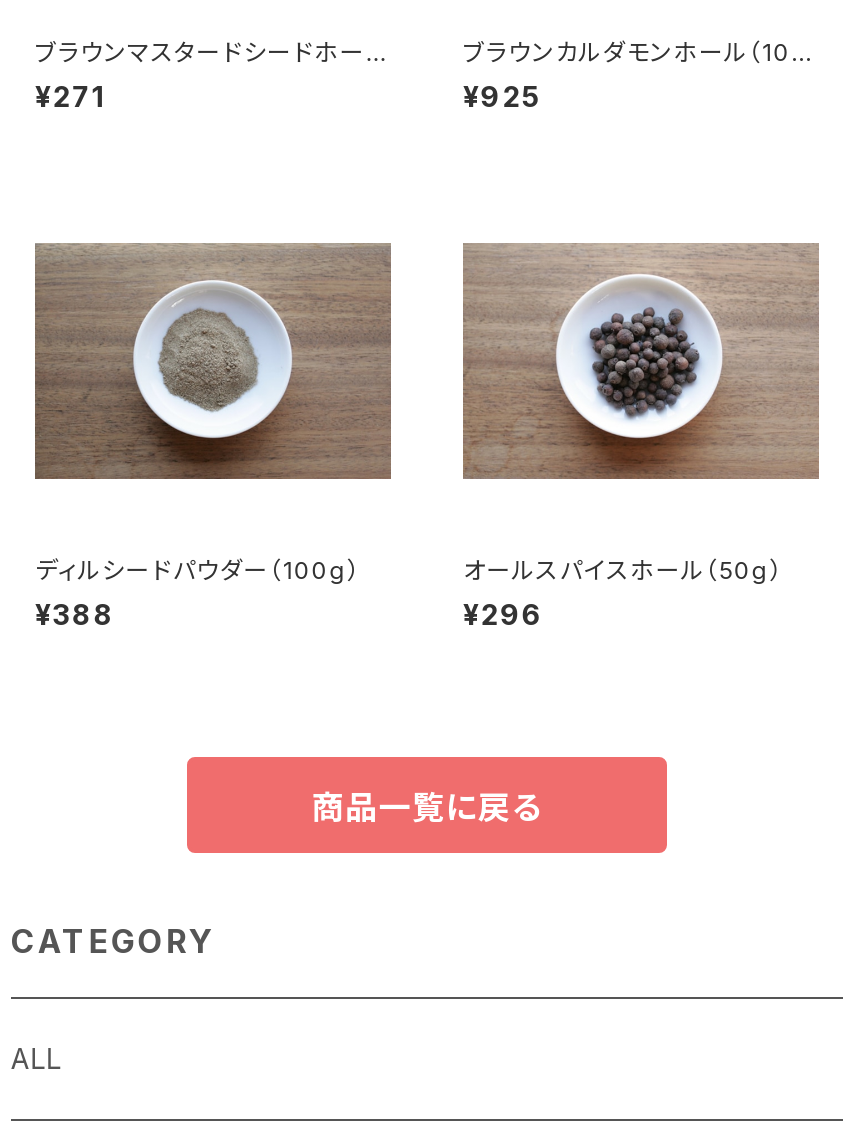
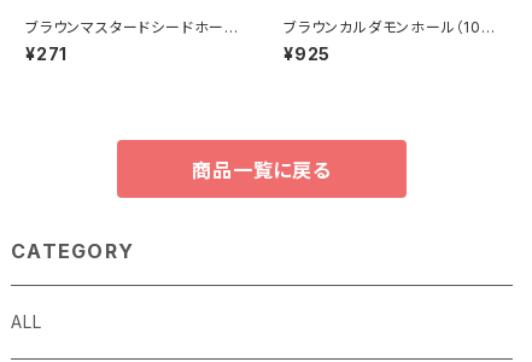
- [image]
- ディルシードパウダー（100g）
- ¥388

- [image]
- オールスパイスホール（50g）
- ¥296
